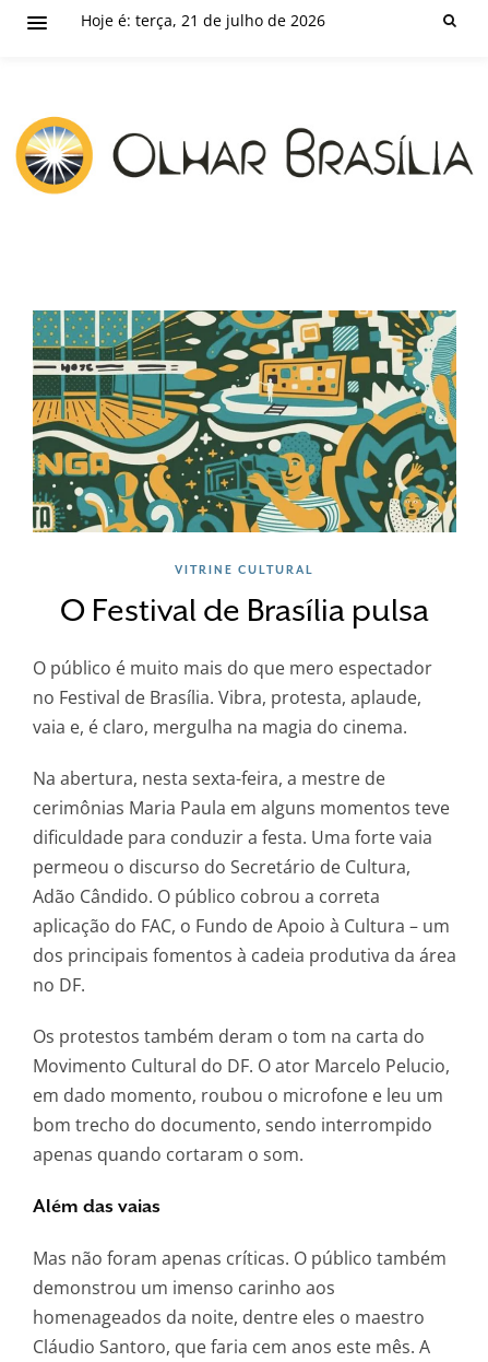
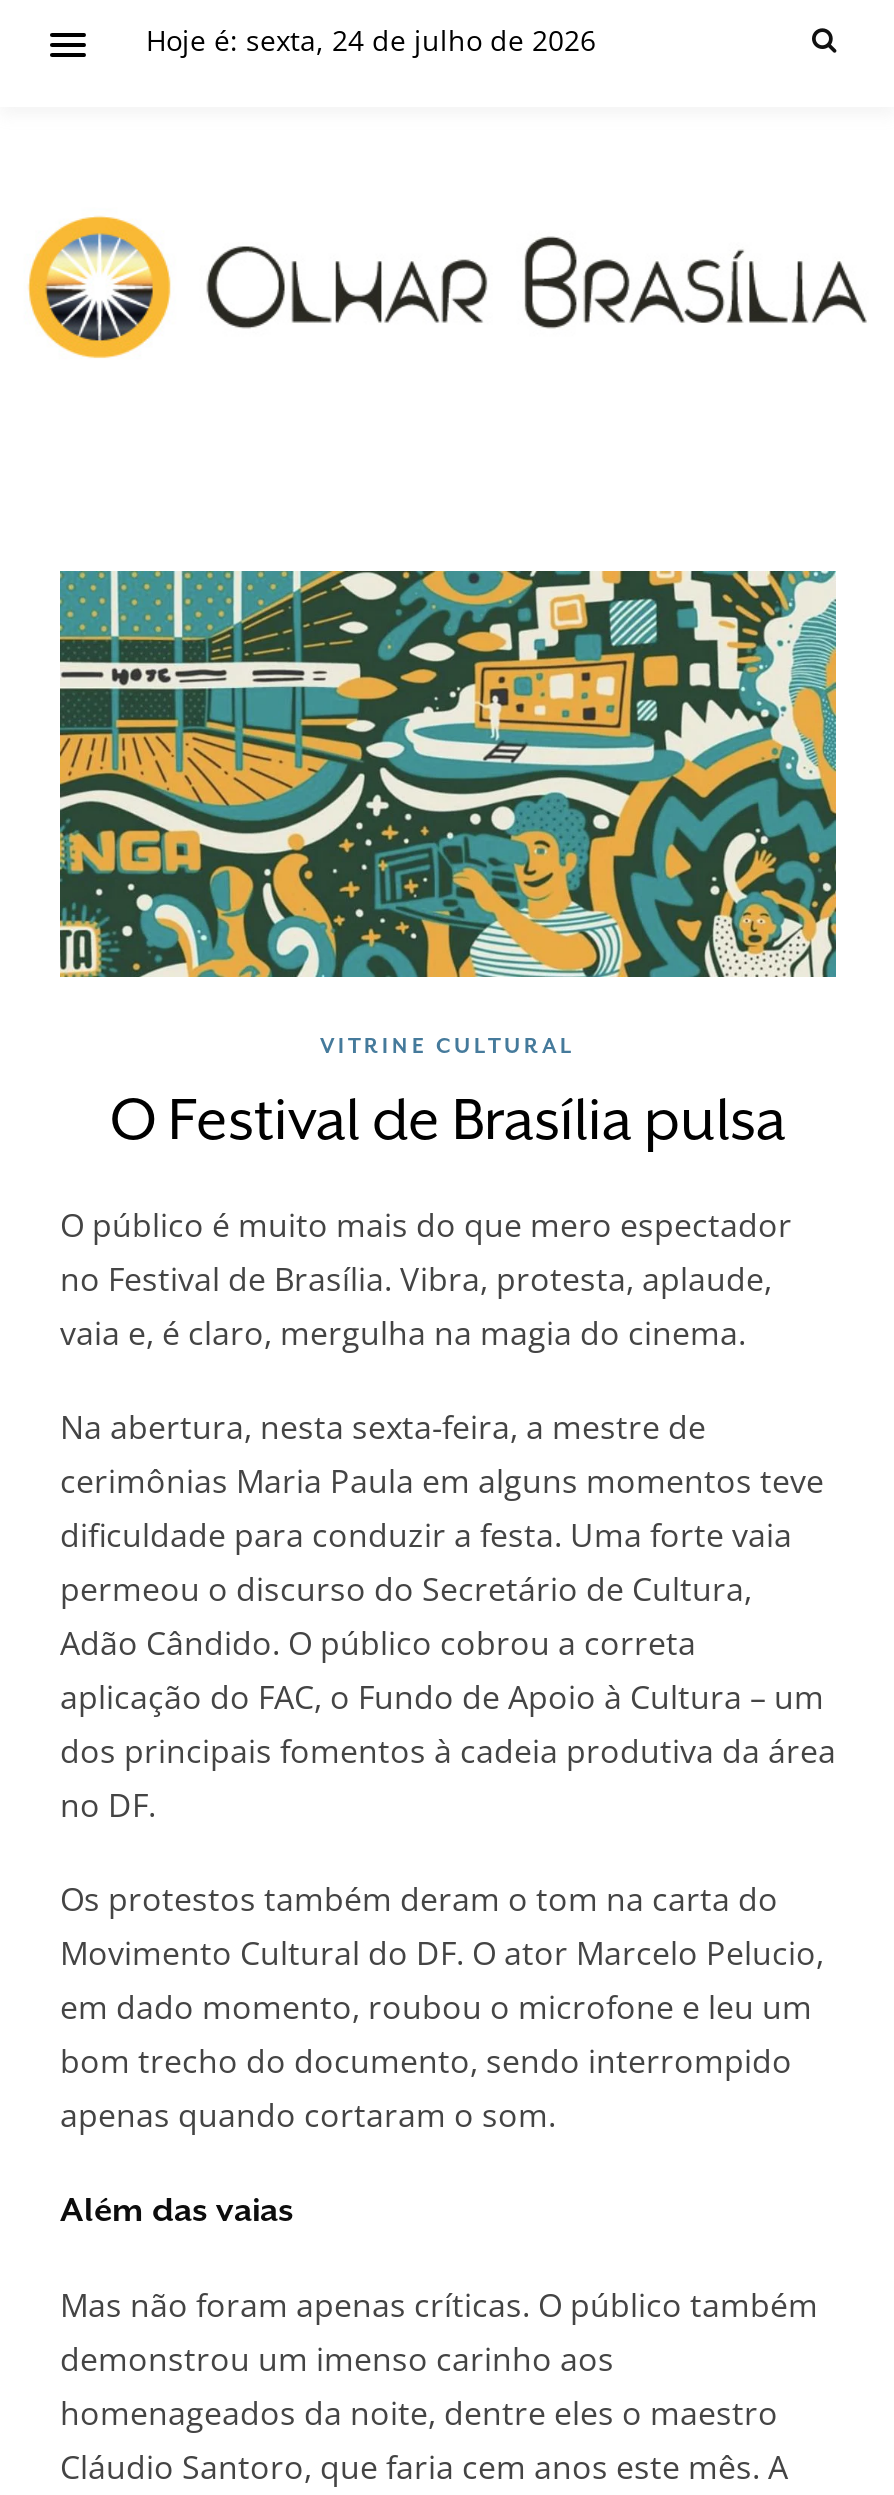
- Hoje é: terça, 21 de julho de 2026
+ Hoje é: sexta, 24 de julho de 2026
